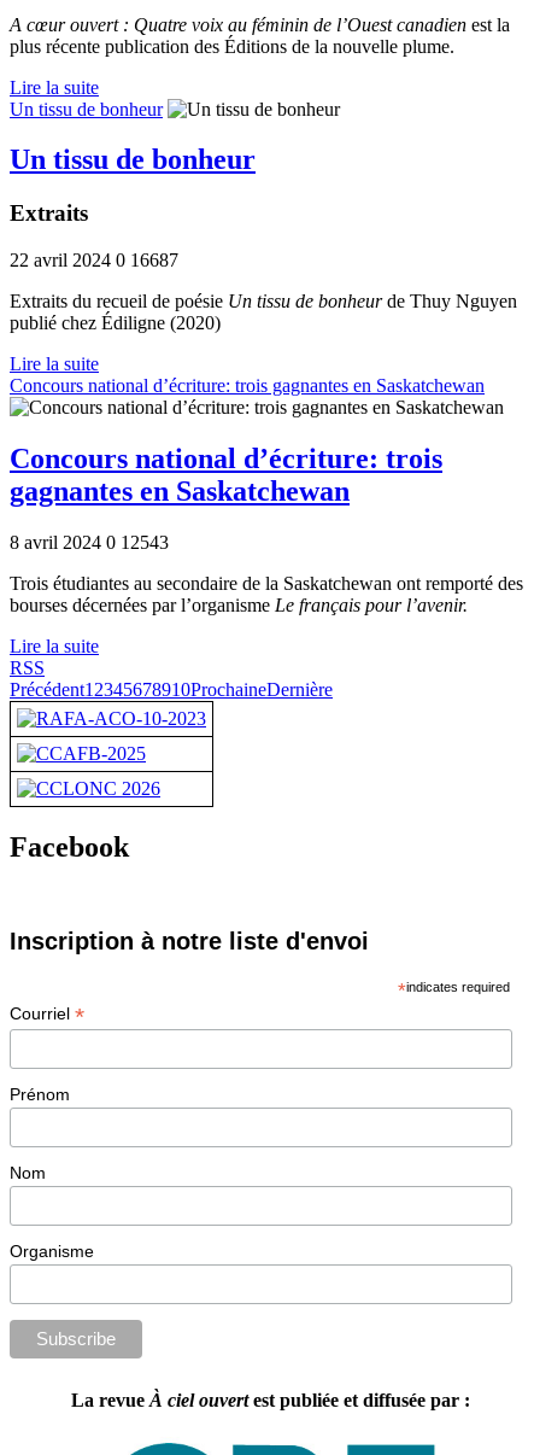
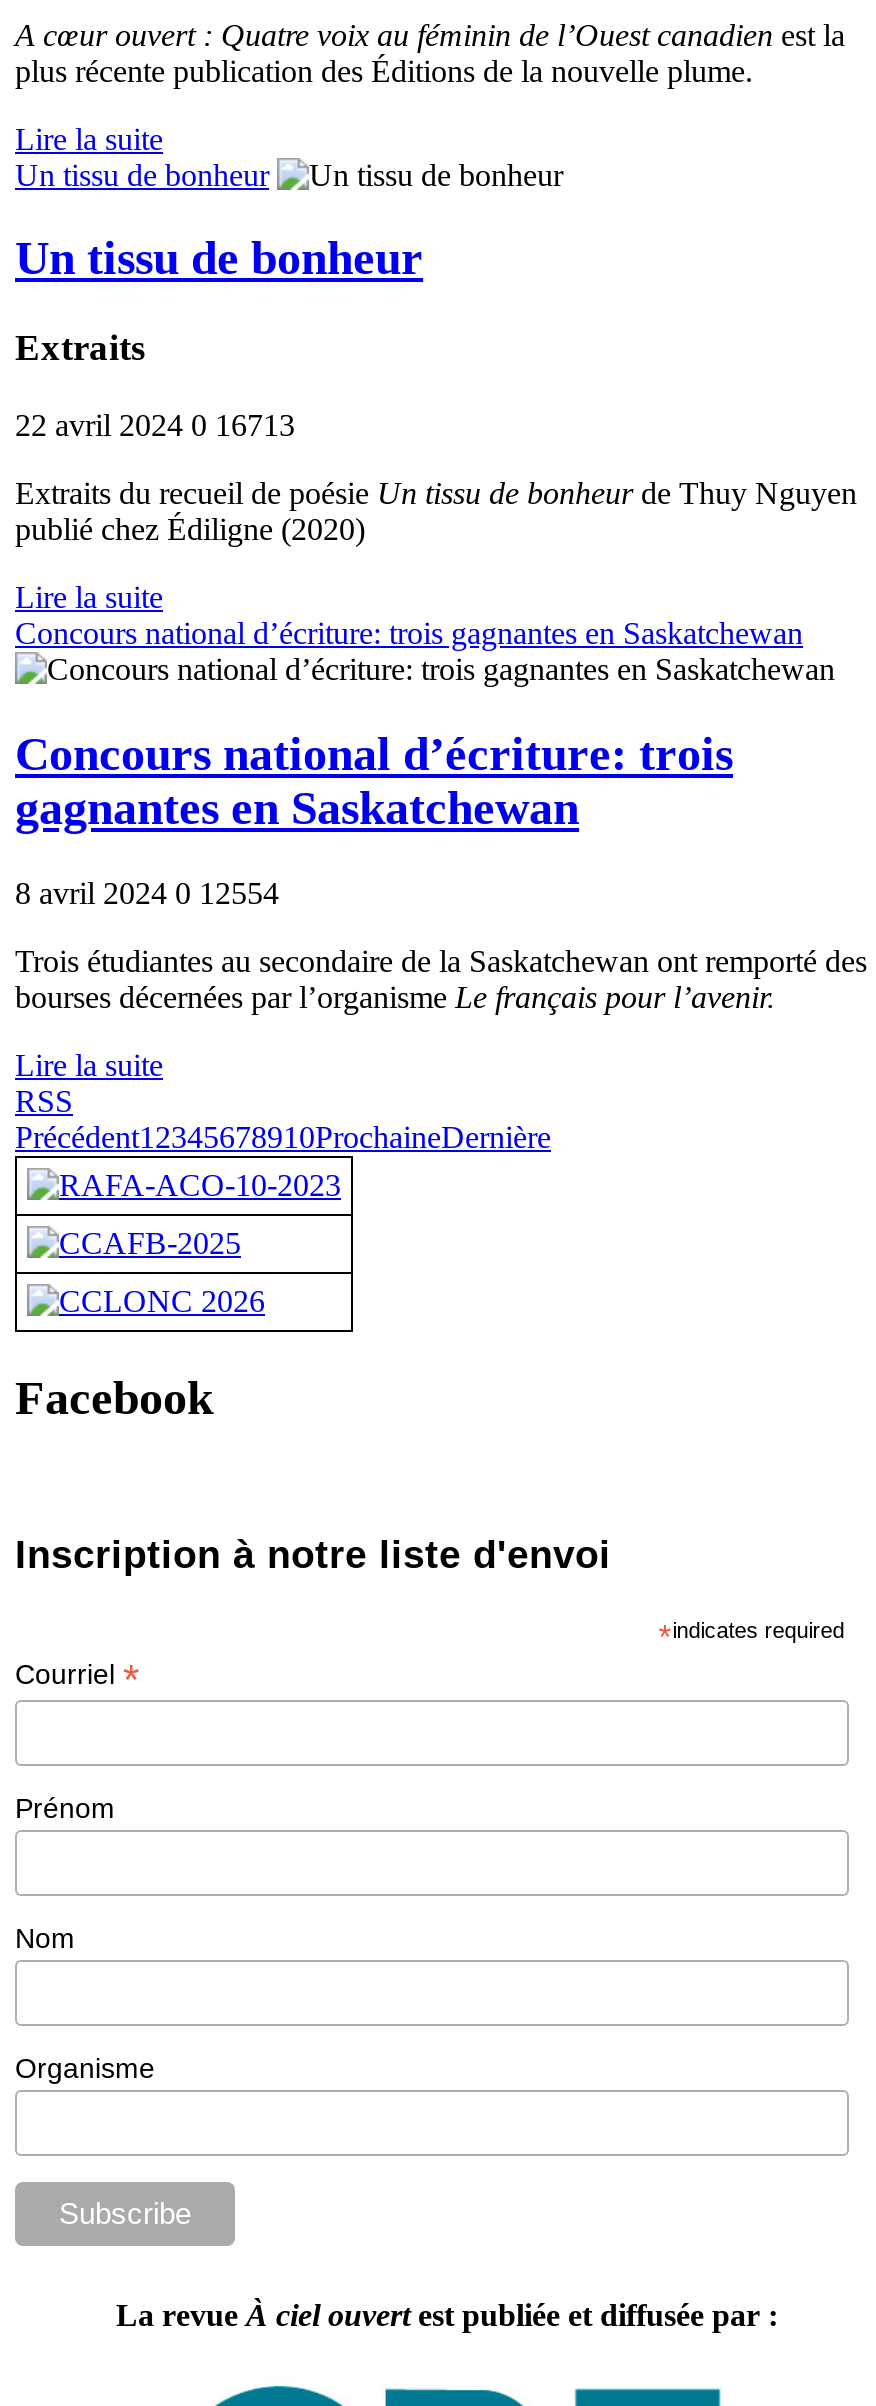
- 22 avril 2024 0 16687
+ 22 avril 2024 0 16713

- 8 avril 2024 0 12543
+ 8 avril 2024 0 12554
